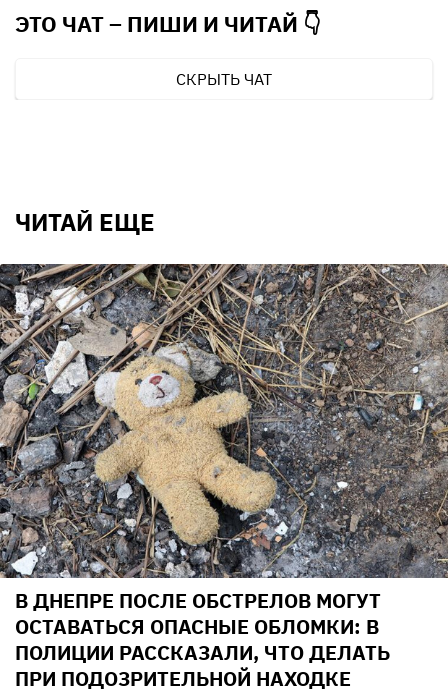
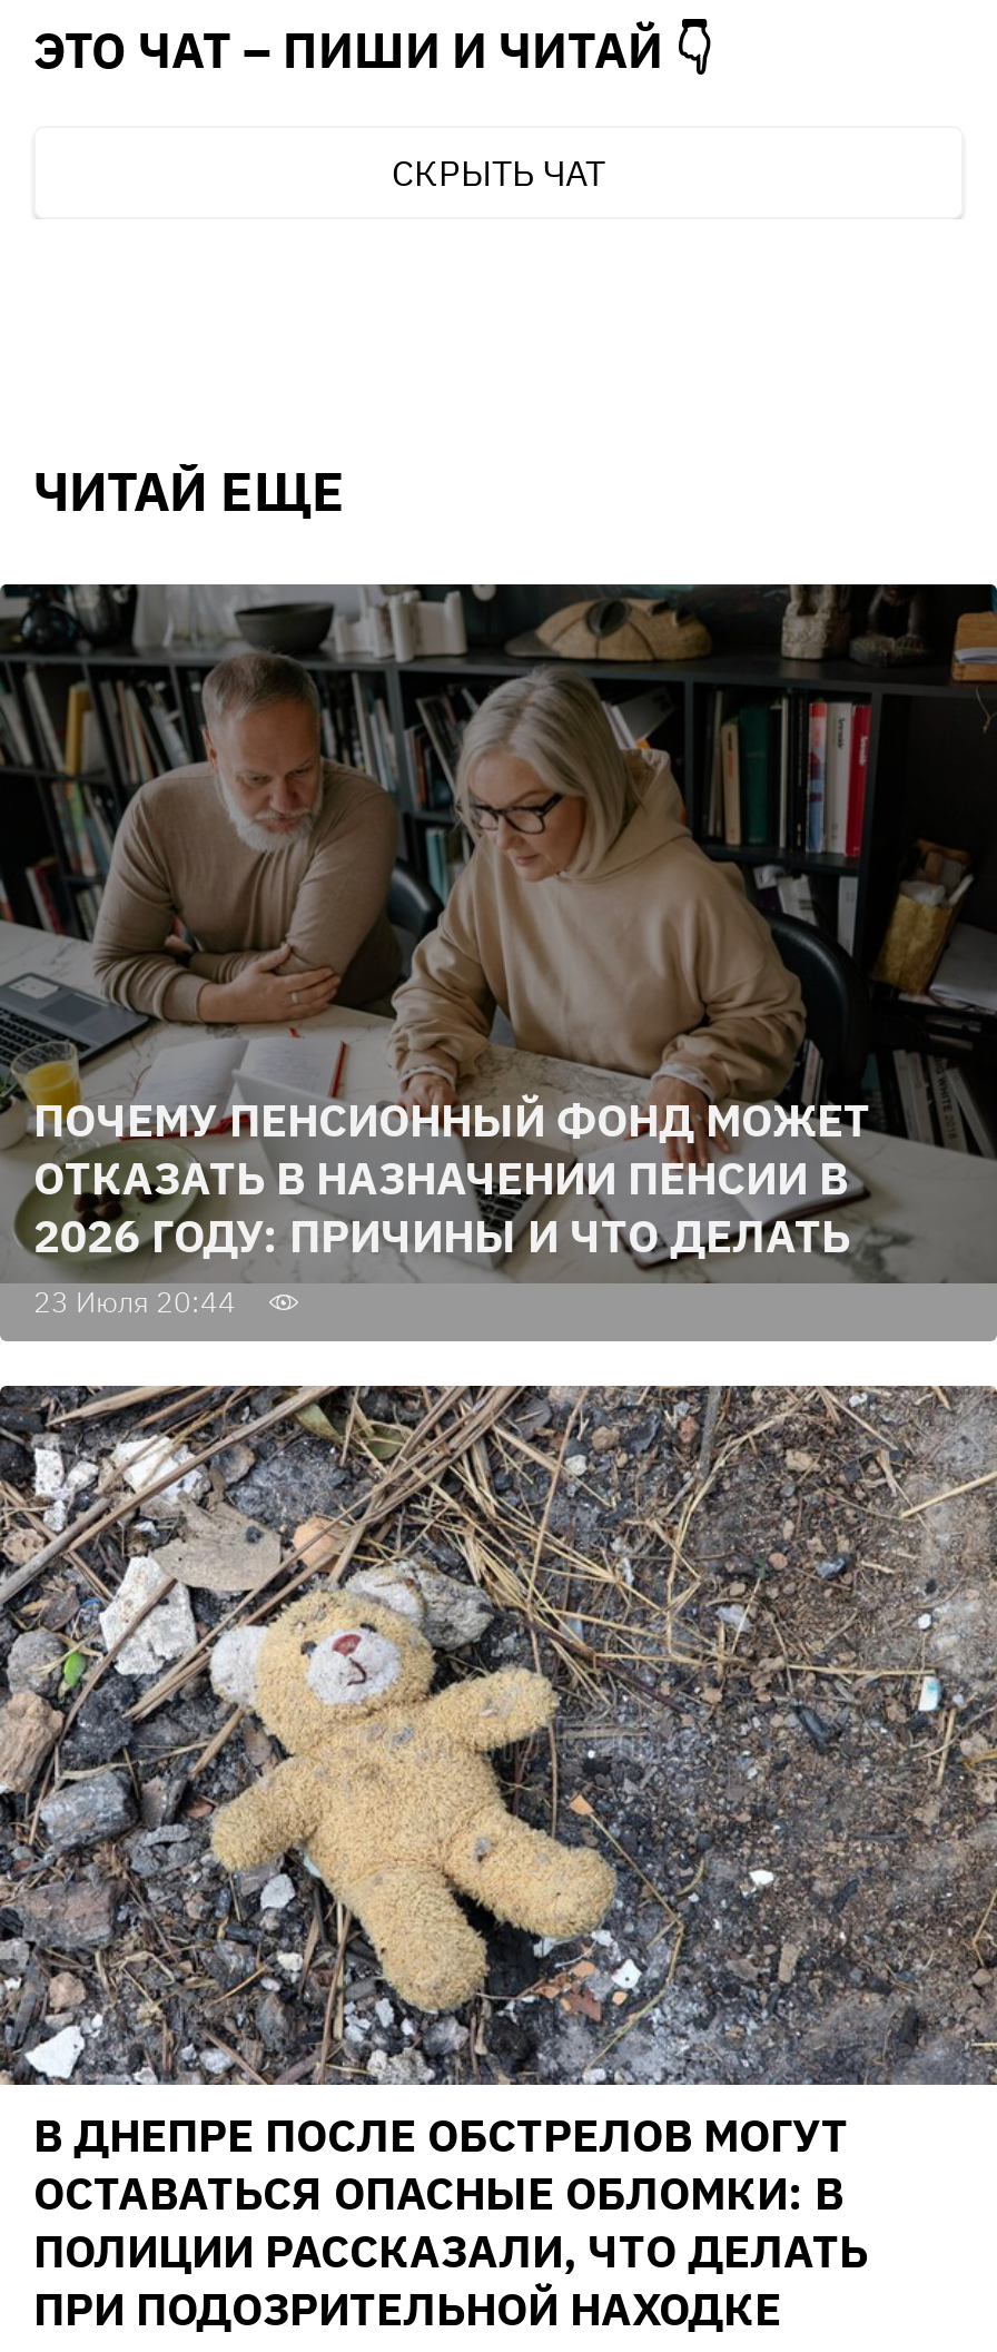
+ [image]
+ ПОЧЕМУ ПЕНСИОННЫЙ ФОНД МОЖЕТ
+ ОТКАЗАТЬ В НАЗНАЧЕНИИ ПЕНСИИ В
+ 2026 ГОДУ: ПРИЧИНЫ И ЧТО ДЕЛАТЬ
+ 23 Июля 20:44
